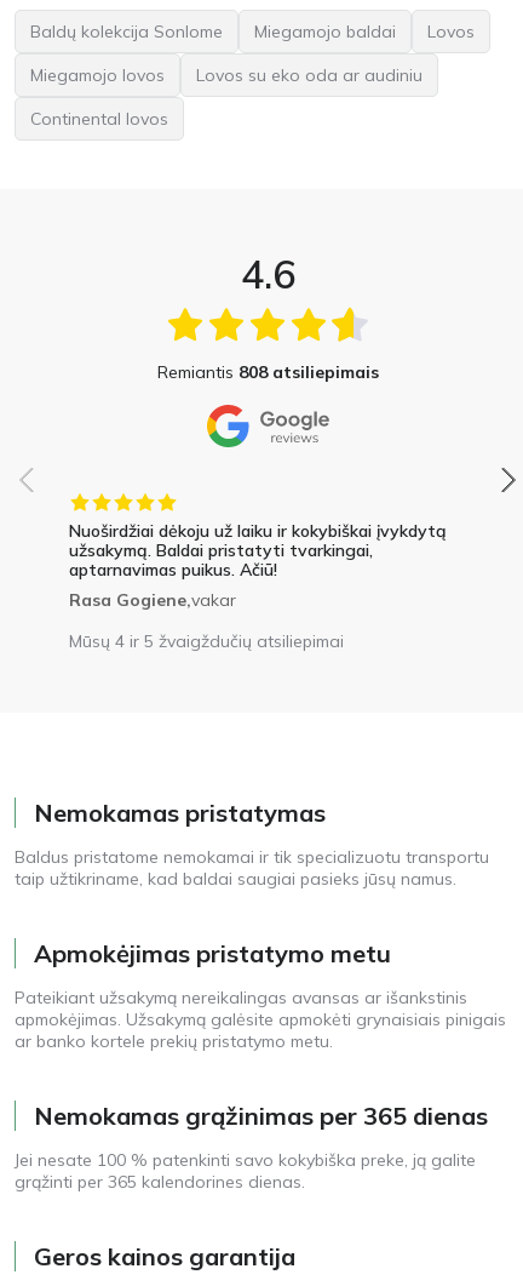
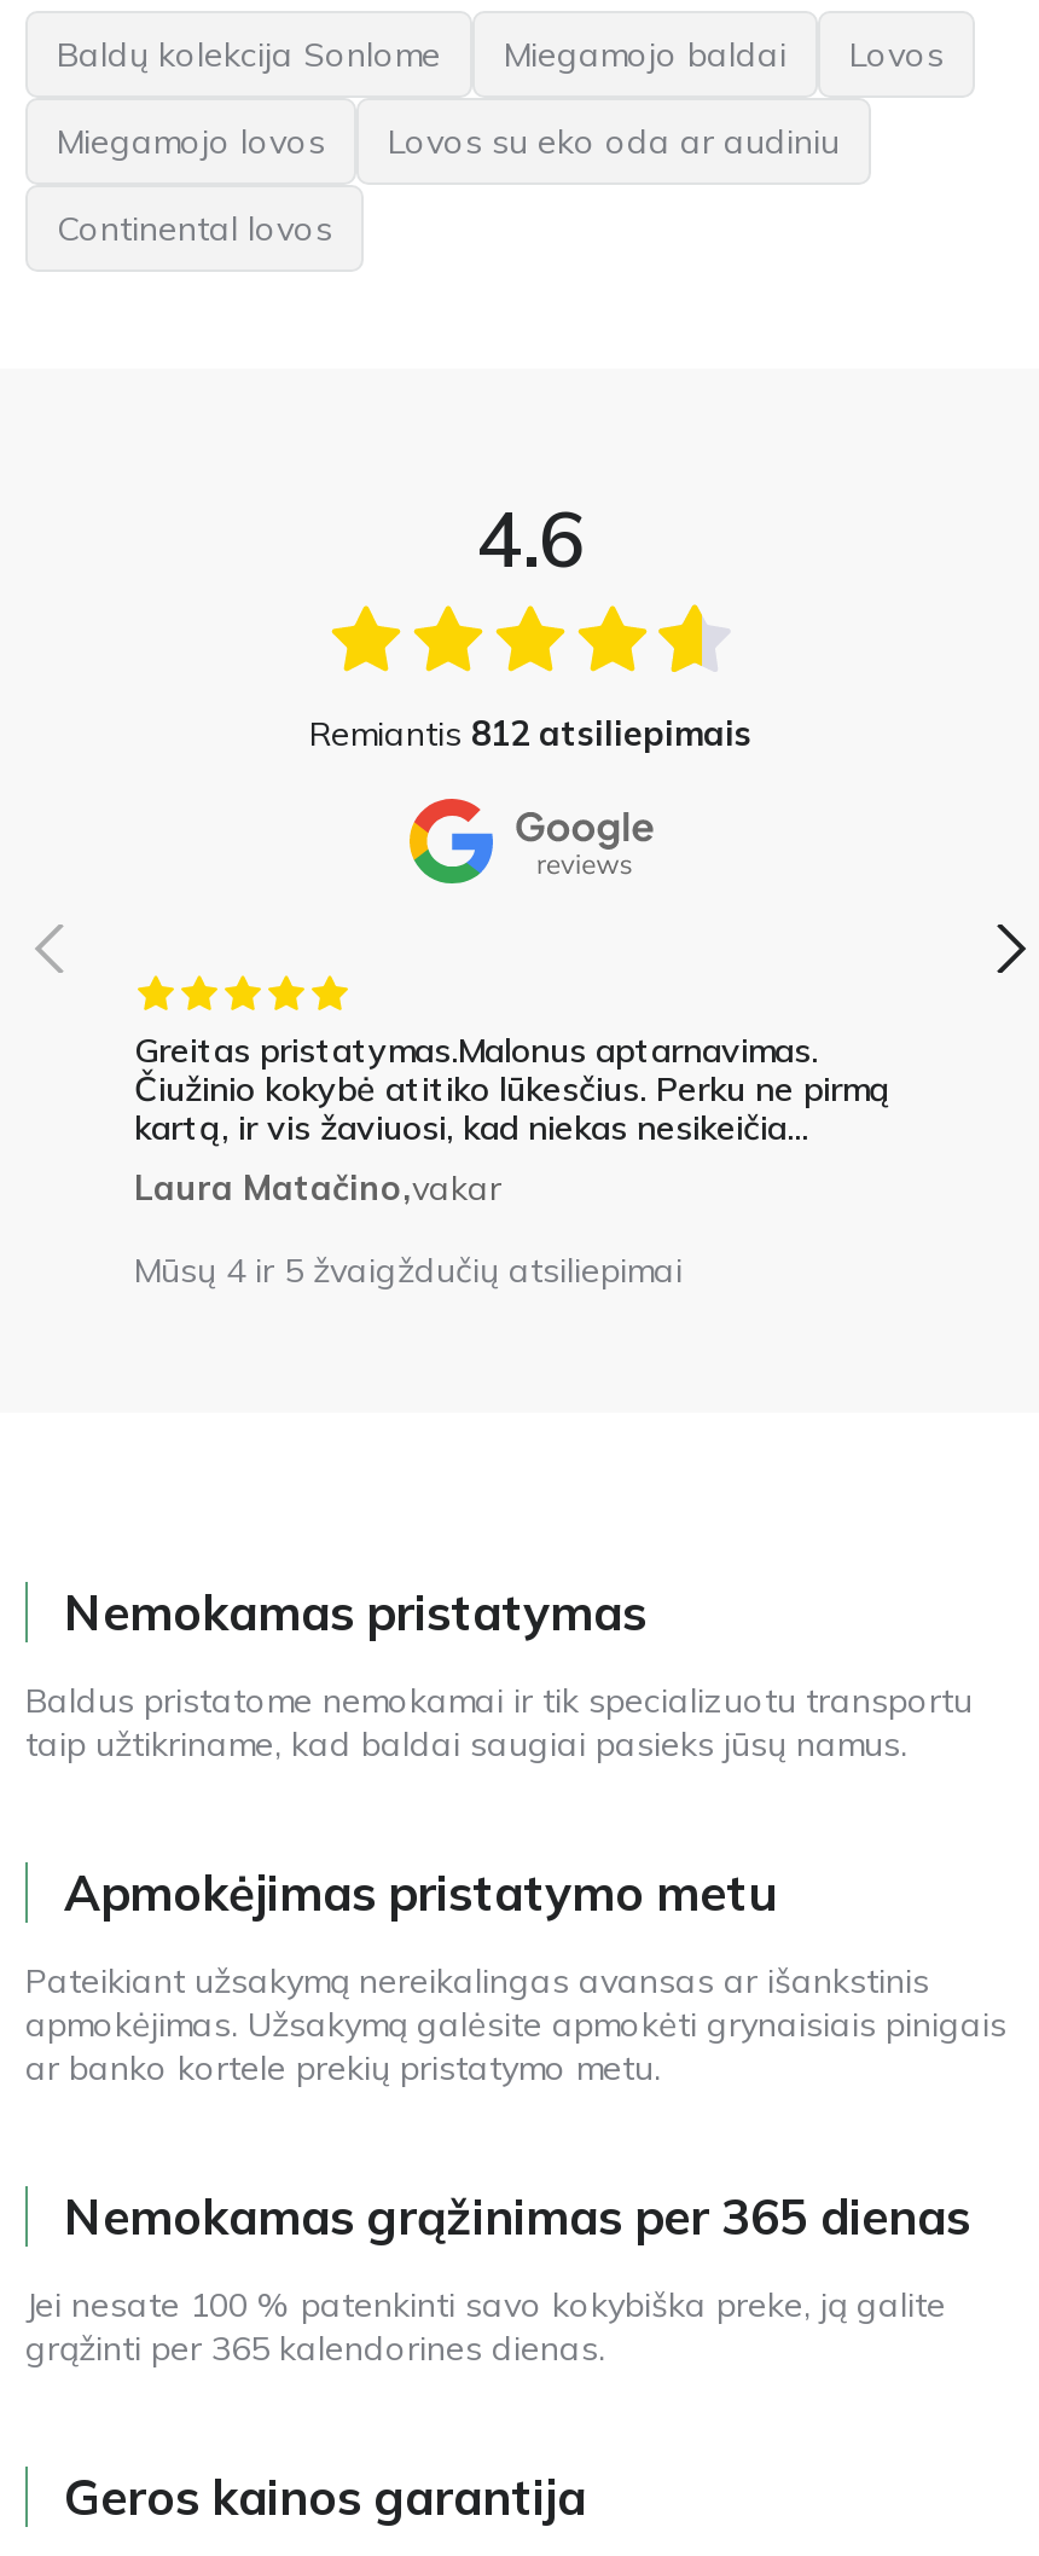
- Remiantis 808 atsiliepimais
+ Remiantis 812 atsiliepimais

- Nuoširdžiai dėkoju už laiku ir kokybiškai įvykdytą
- užsakymą. Baldai pristatyti tvarkingai,
- aptarnavimas puikus. Ačiū!
- Rasa Gogiene,vakar
+ Greitas pristatymas.Malonus aptarnavimas.
+ Čiužinio kokybė atitiko lūkesčius. Perku ne pirmą
+ kartą, ir vis žaviuosi, kad niekas nesikeičia...
+ Laura Matačino,vakar
